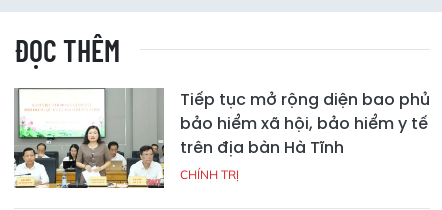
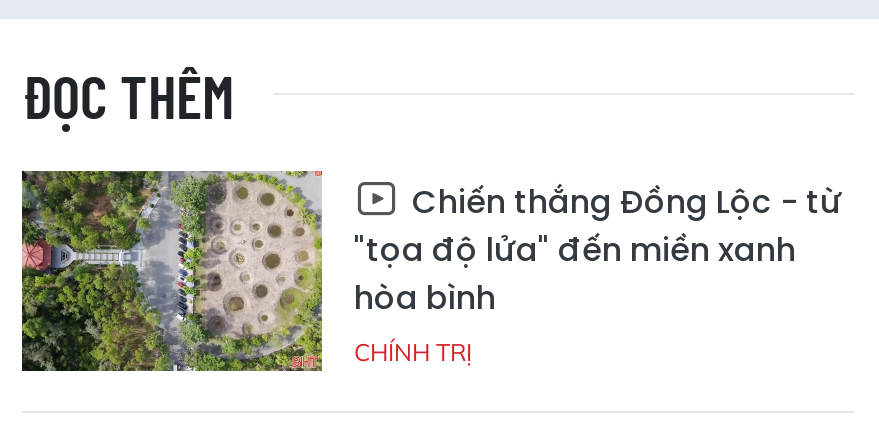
- [image]
- Tiếp tục mở rộng diện bao phủ
- bảo hiểm xã hội, bảo hiểm y tế
- trên địa bàn Hà Tĩnh
+ [image]
+ Chiến thắng Đồng Lộc - từ
+ "tọa độ lửa" đến miền xanh
+ hòa bình
